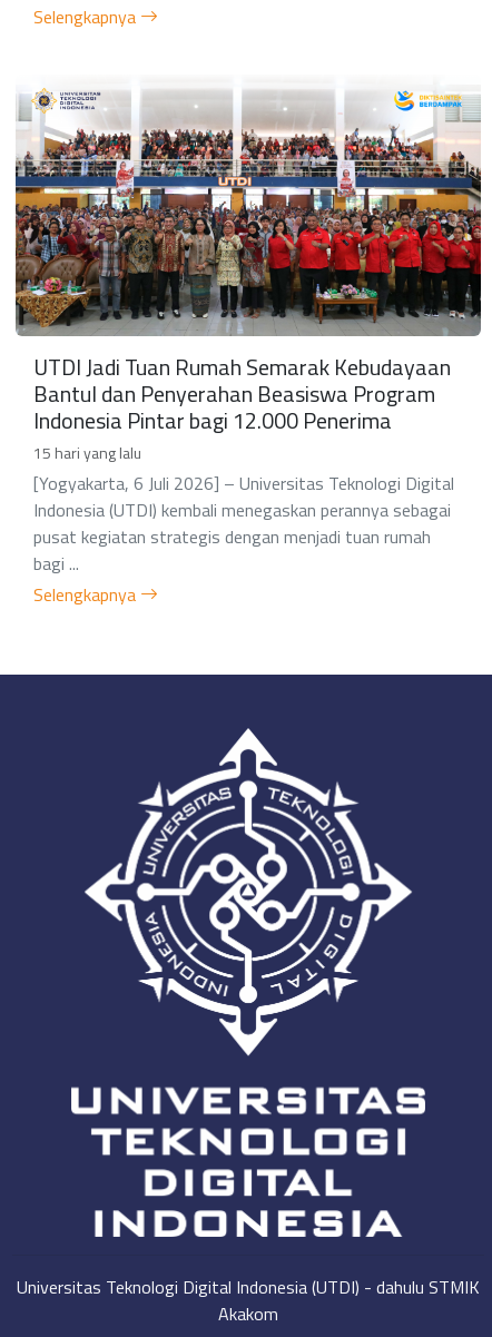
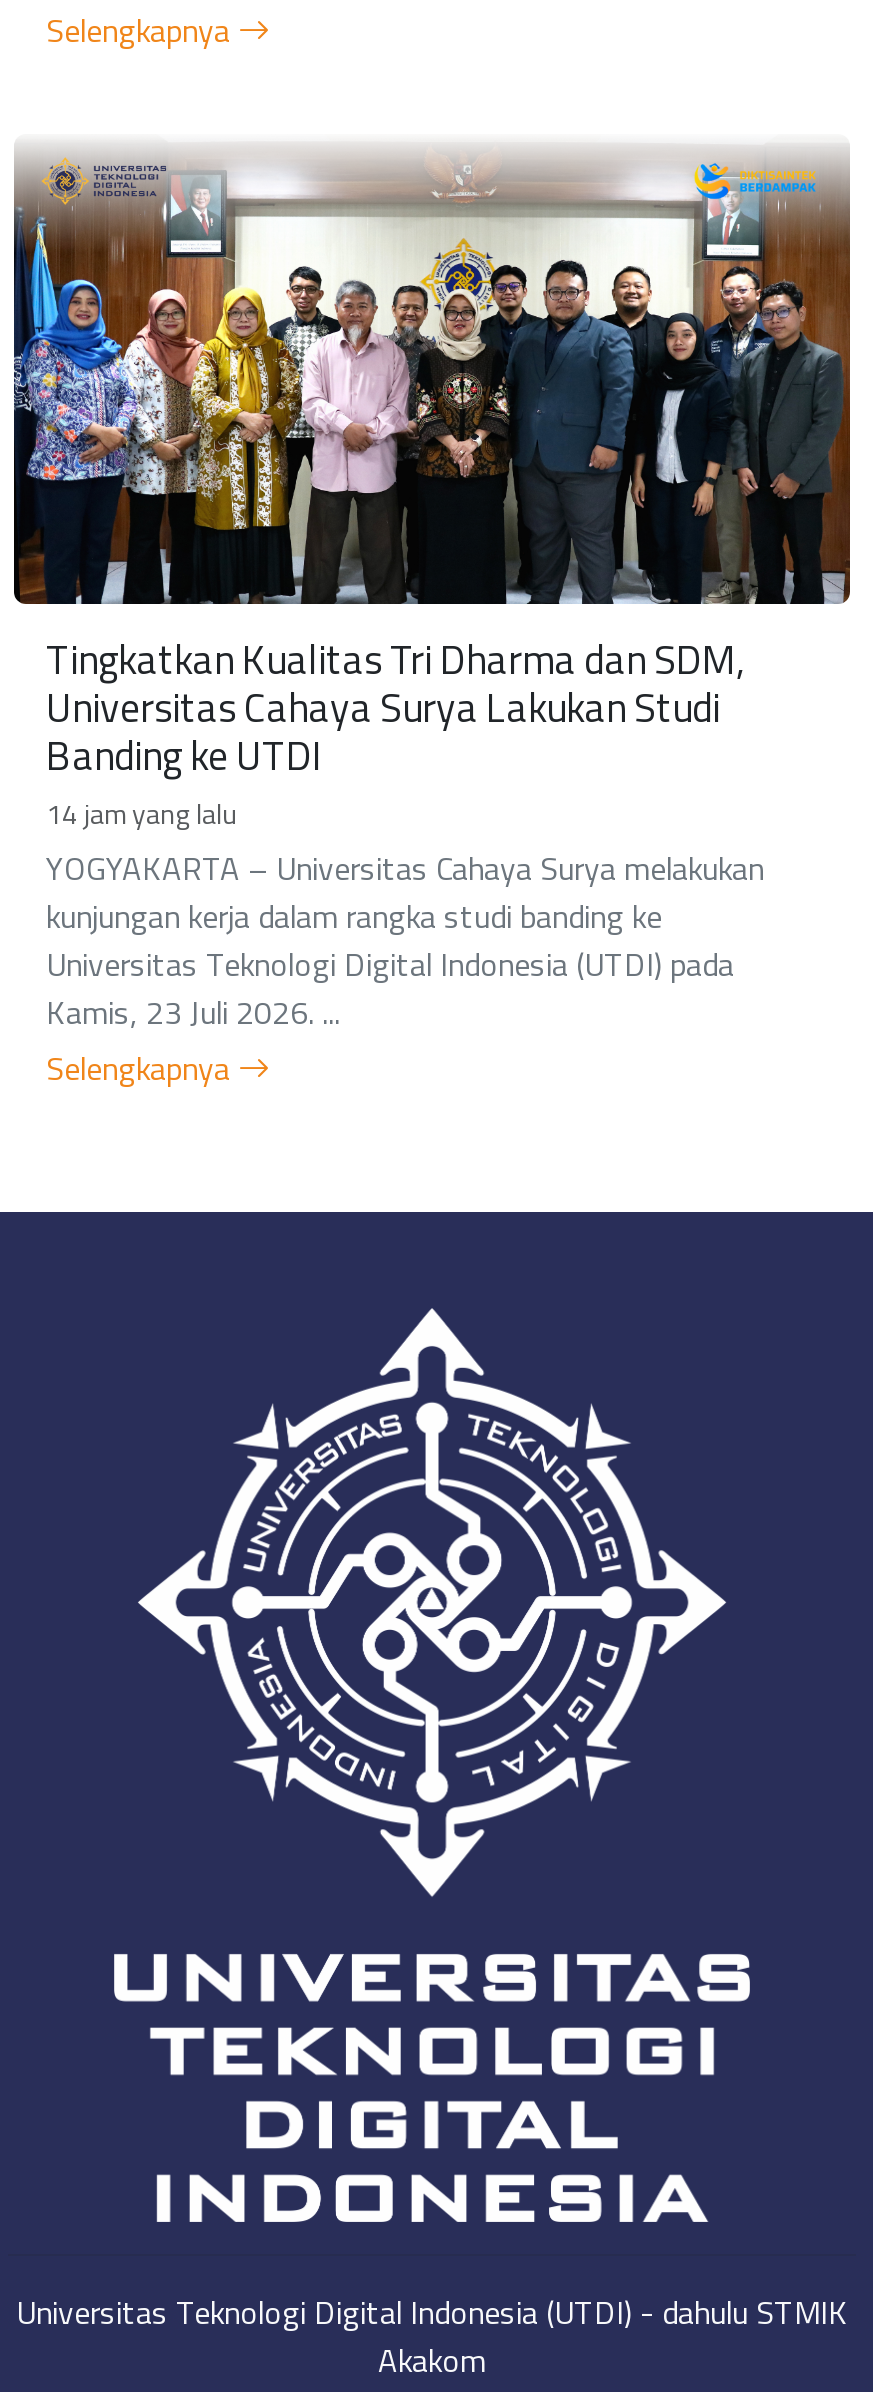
- [image]
- UTDI Jadi Tuan Rumah Semarak Kebudayaan
- Bantul dan Penyerahan Beasiswa Program
- Indonesia Pintar bagi 12.000 Penerima
- 15 hari yang lalu
- [Yogyakarta, 6 Juli 2026] – Universitas Teknologi Digital
- Indonesia (UTDI) kembali menegaskan perannya sebagai
- pusat kegiatan strategis dengan menjadi tuan rumah
- bagi ...
+ [image]
+ Tingkatkan Kualitas Tri Dharma dan SDM,
+ Universitas Cahaya Surya Lakukan Studi
+ Banding ke UTDI
+ 14 jam yang lalu
+ YOGYAKARTA – Universitas Cahaya Surya melakukan
+ kunjungan kerja dalam rangka studi banding ke
+ Universitas Teknologi Digital Indonesia (UTDI) pada
+ Kamis, 23 Juli 2026. ...
